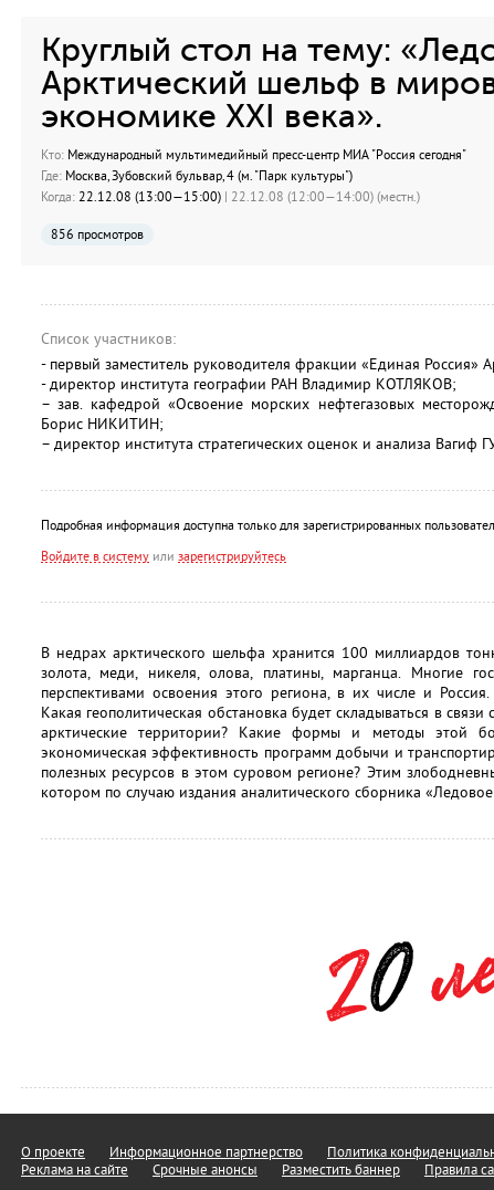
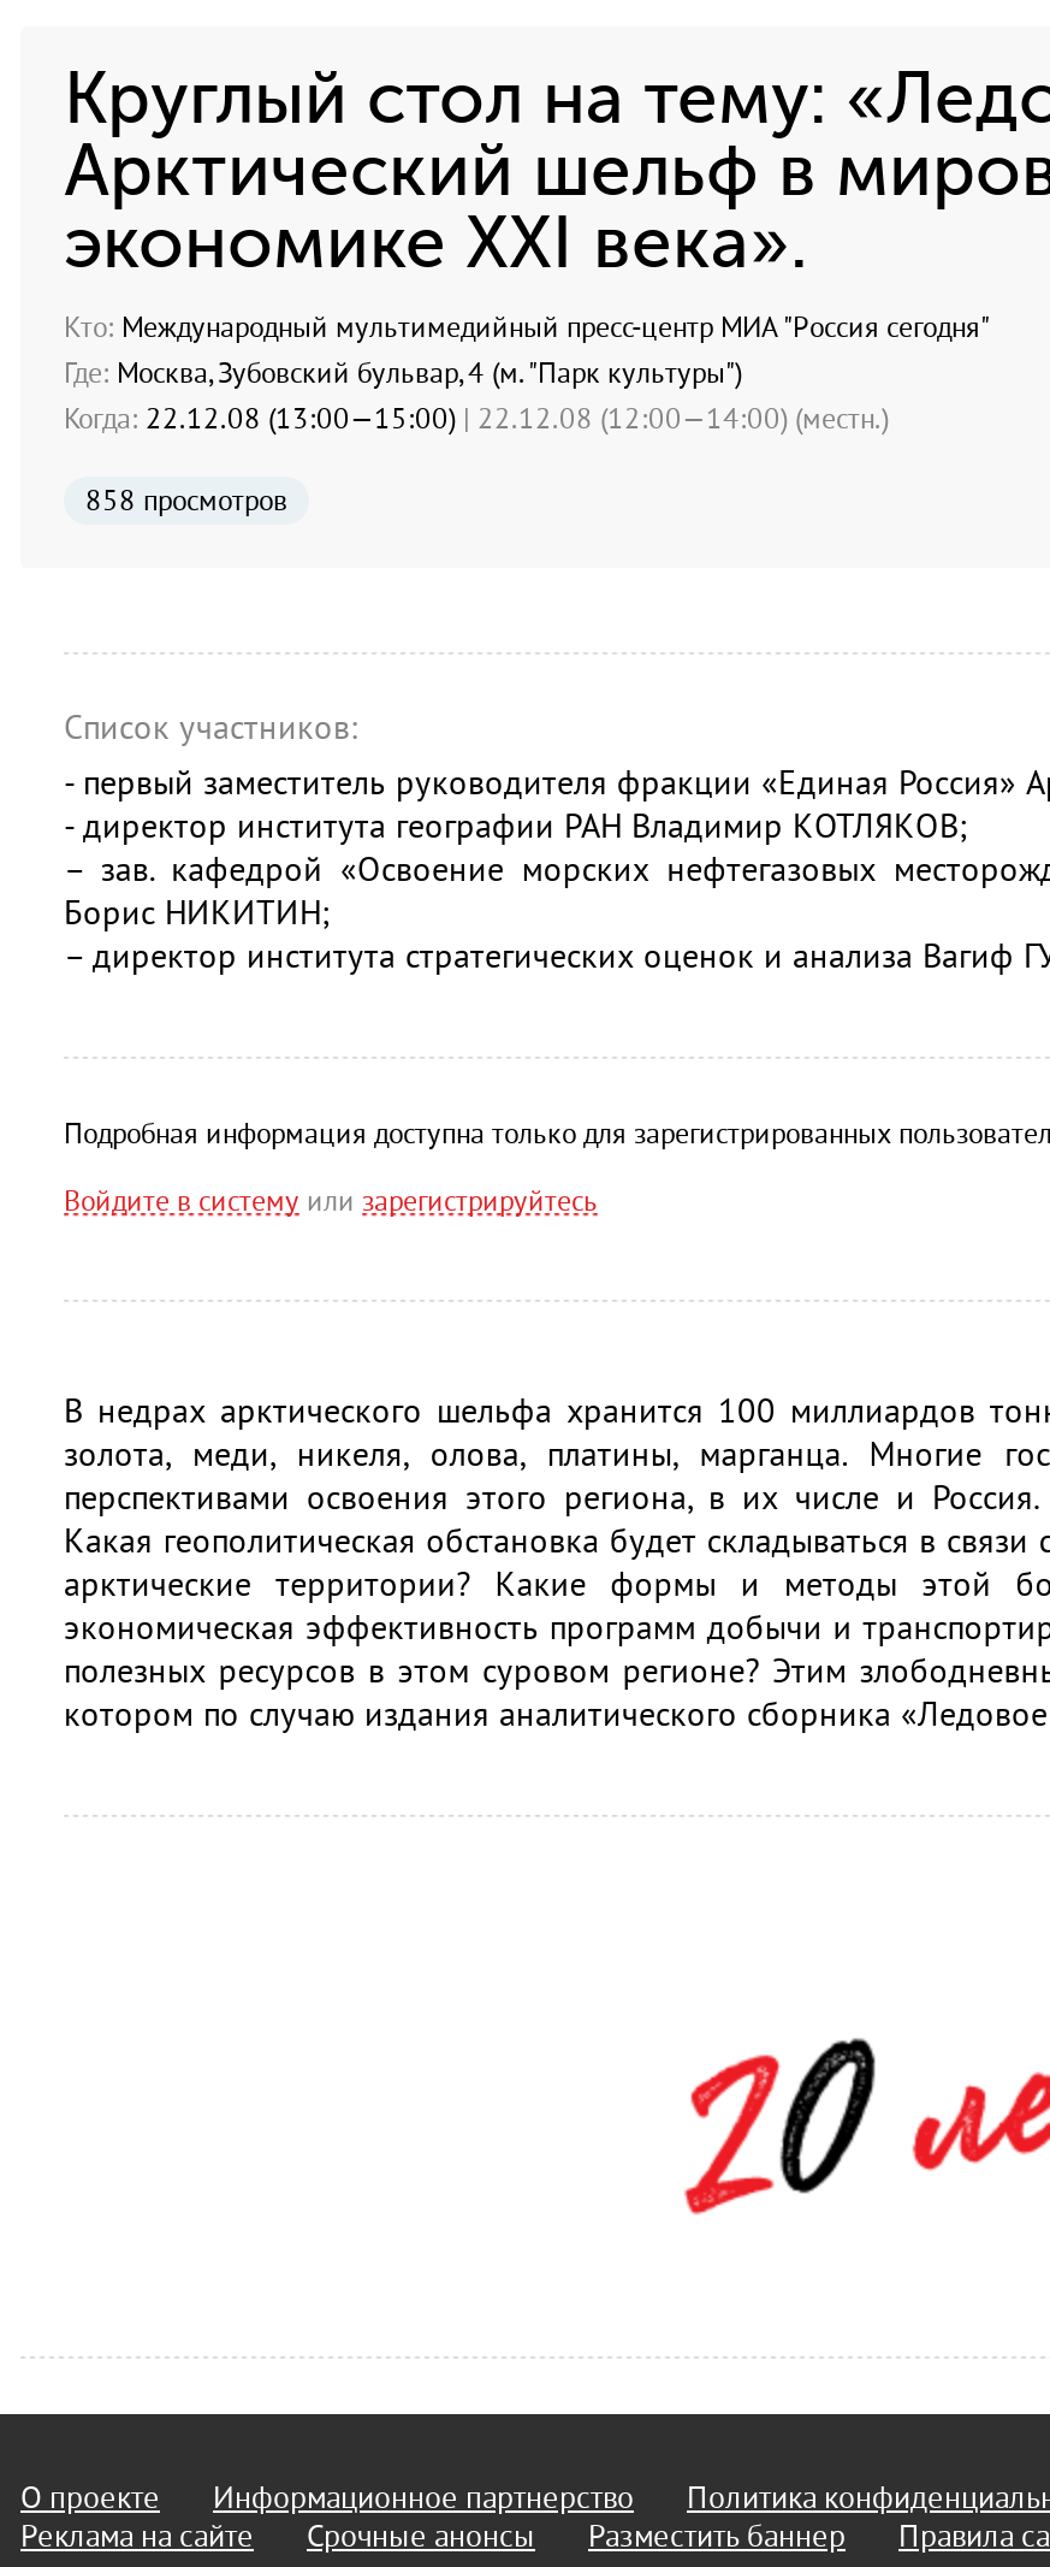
- 856 просмотров
+ 858 просмотров
